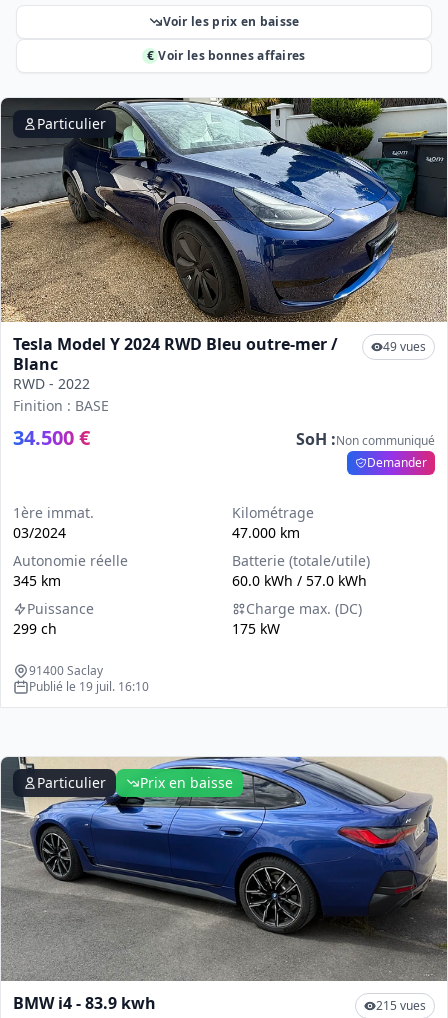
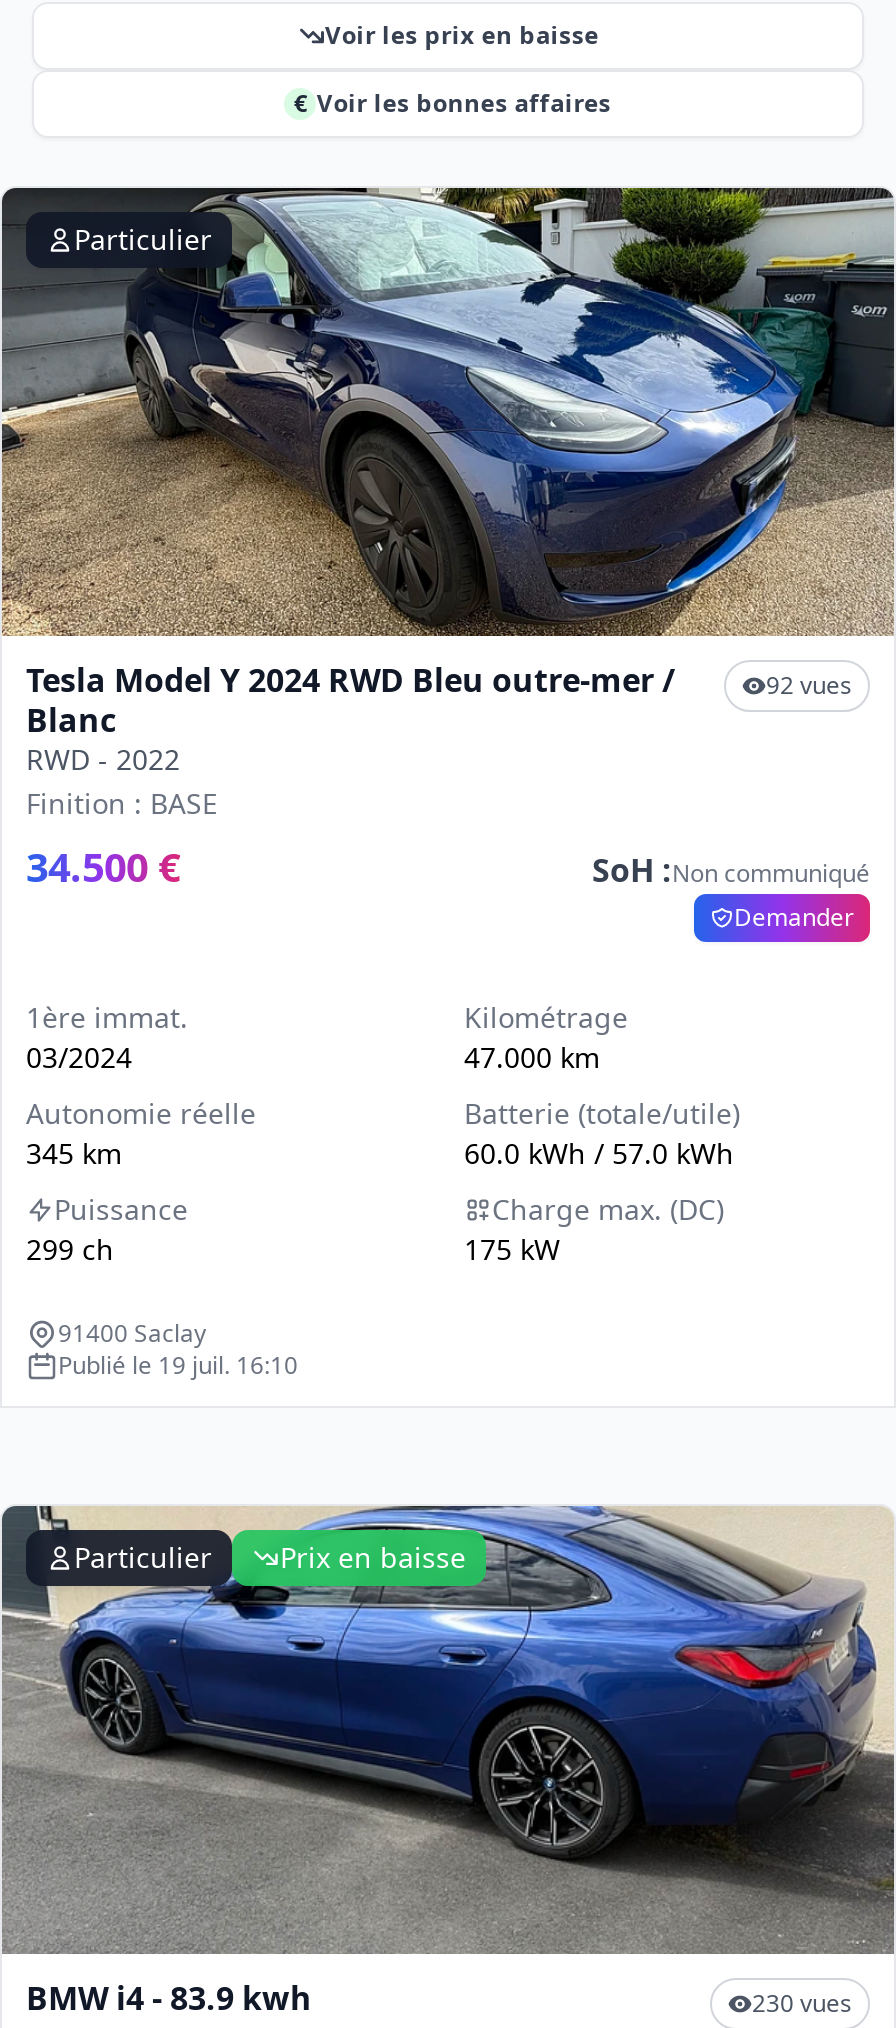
- 49 vues
+ 92 vues

- 215 vues
+ 230 vues
